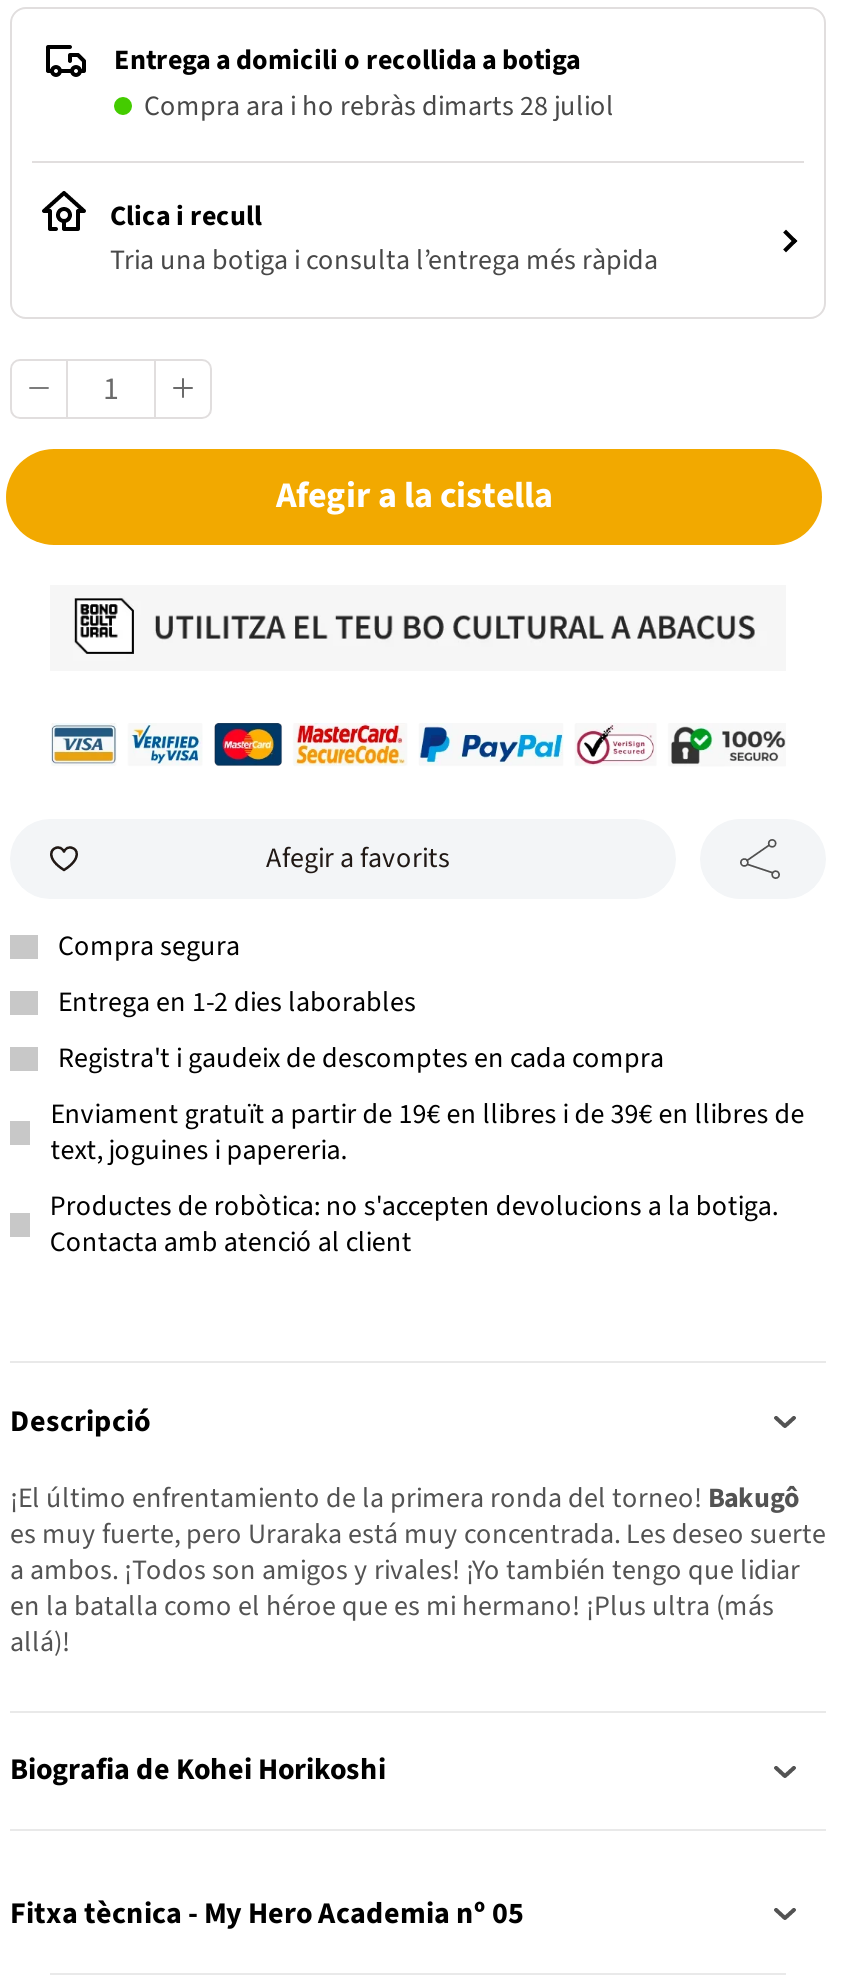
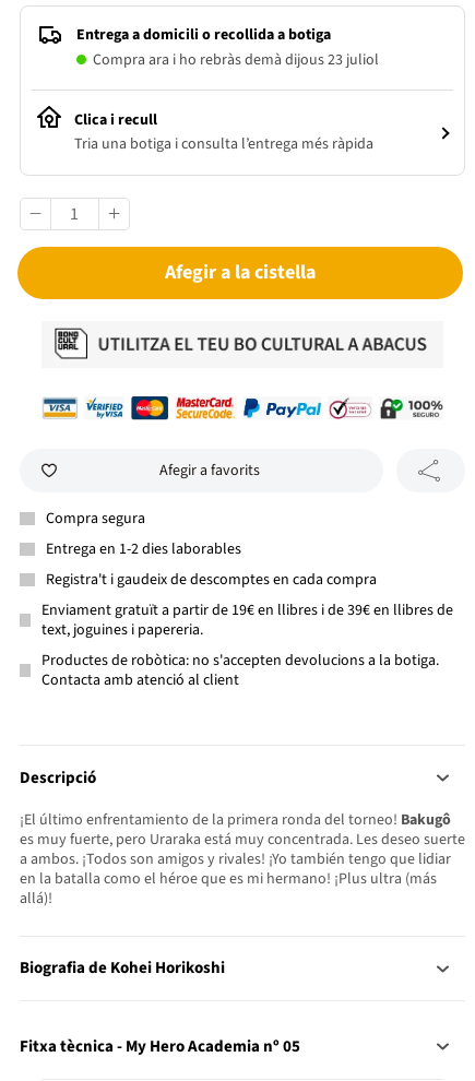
- Compra ara i ho rebràs dimarts 28 juliol
+ Compra ara i ho rebràs demà dijous 23 juliol
